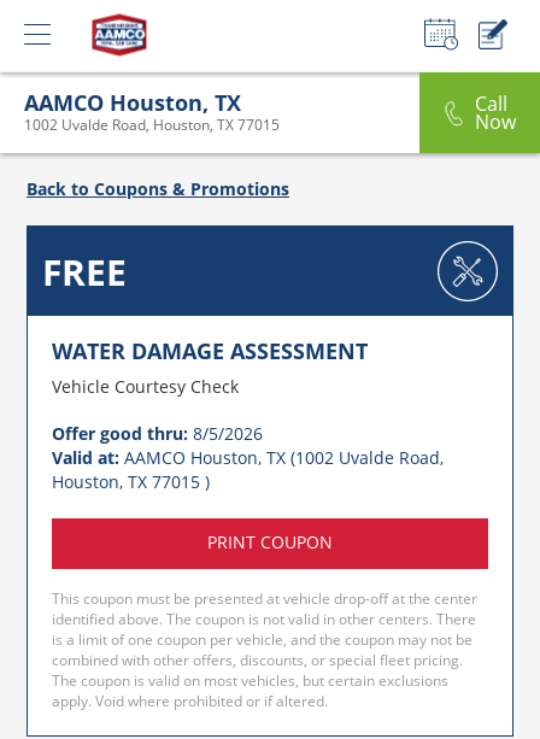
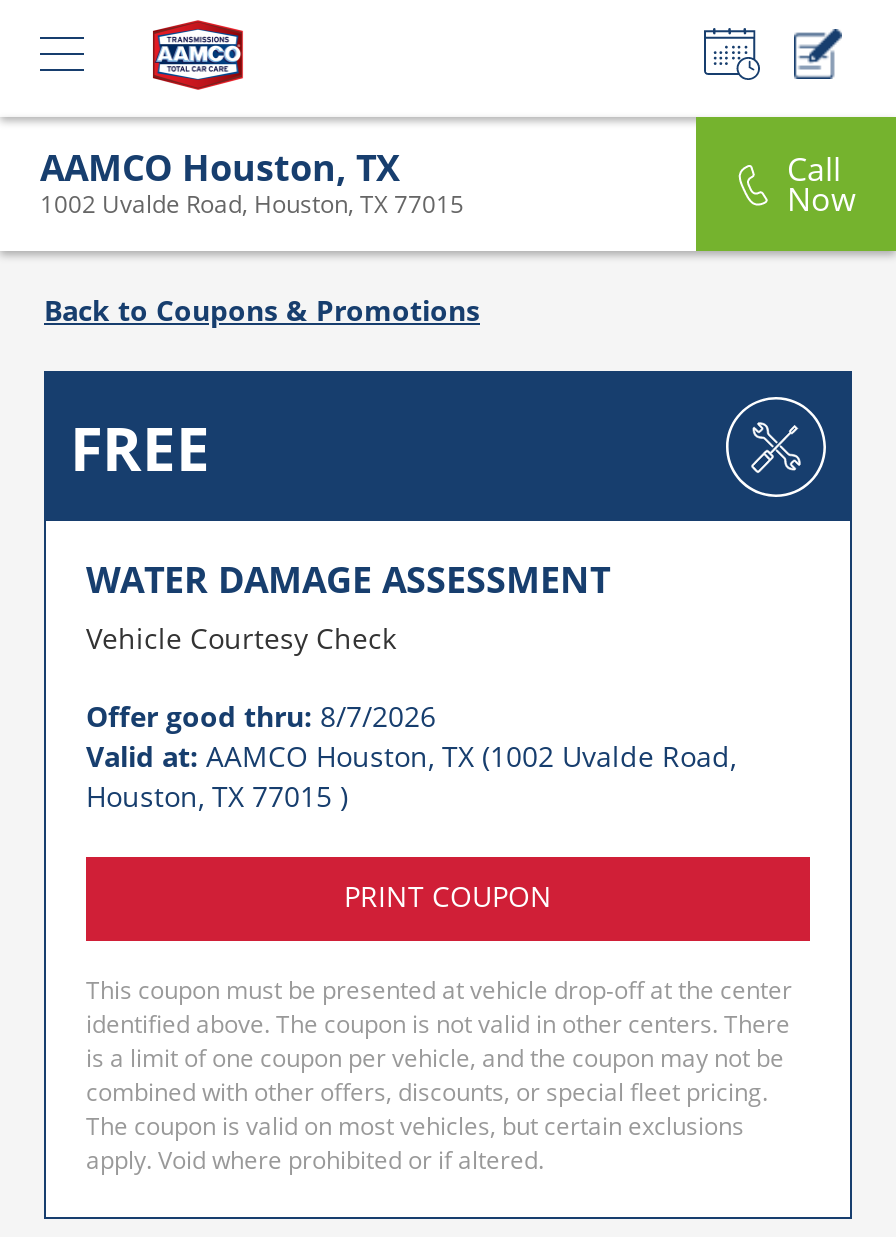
- Offer good thru: 8/5/2026
+ Offer good thru: 8/7/2026
